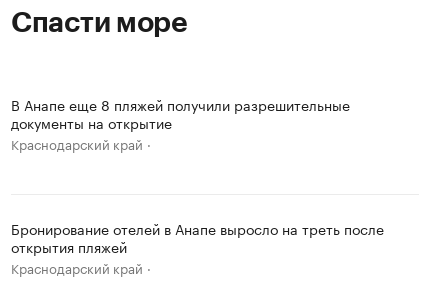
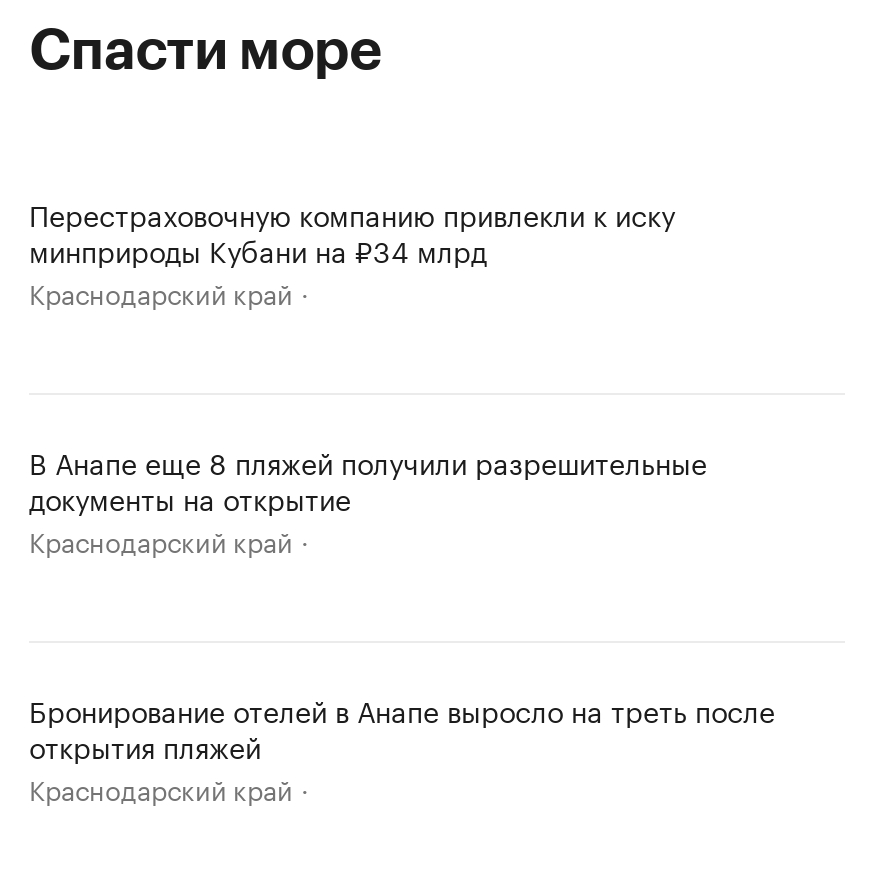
+ Перестраховочную компанию привлекли к иску
+ минприроды Кубани на ₽34 млрд
+ Краснодарский край
